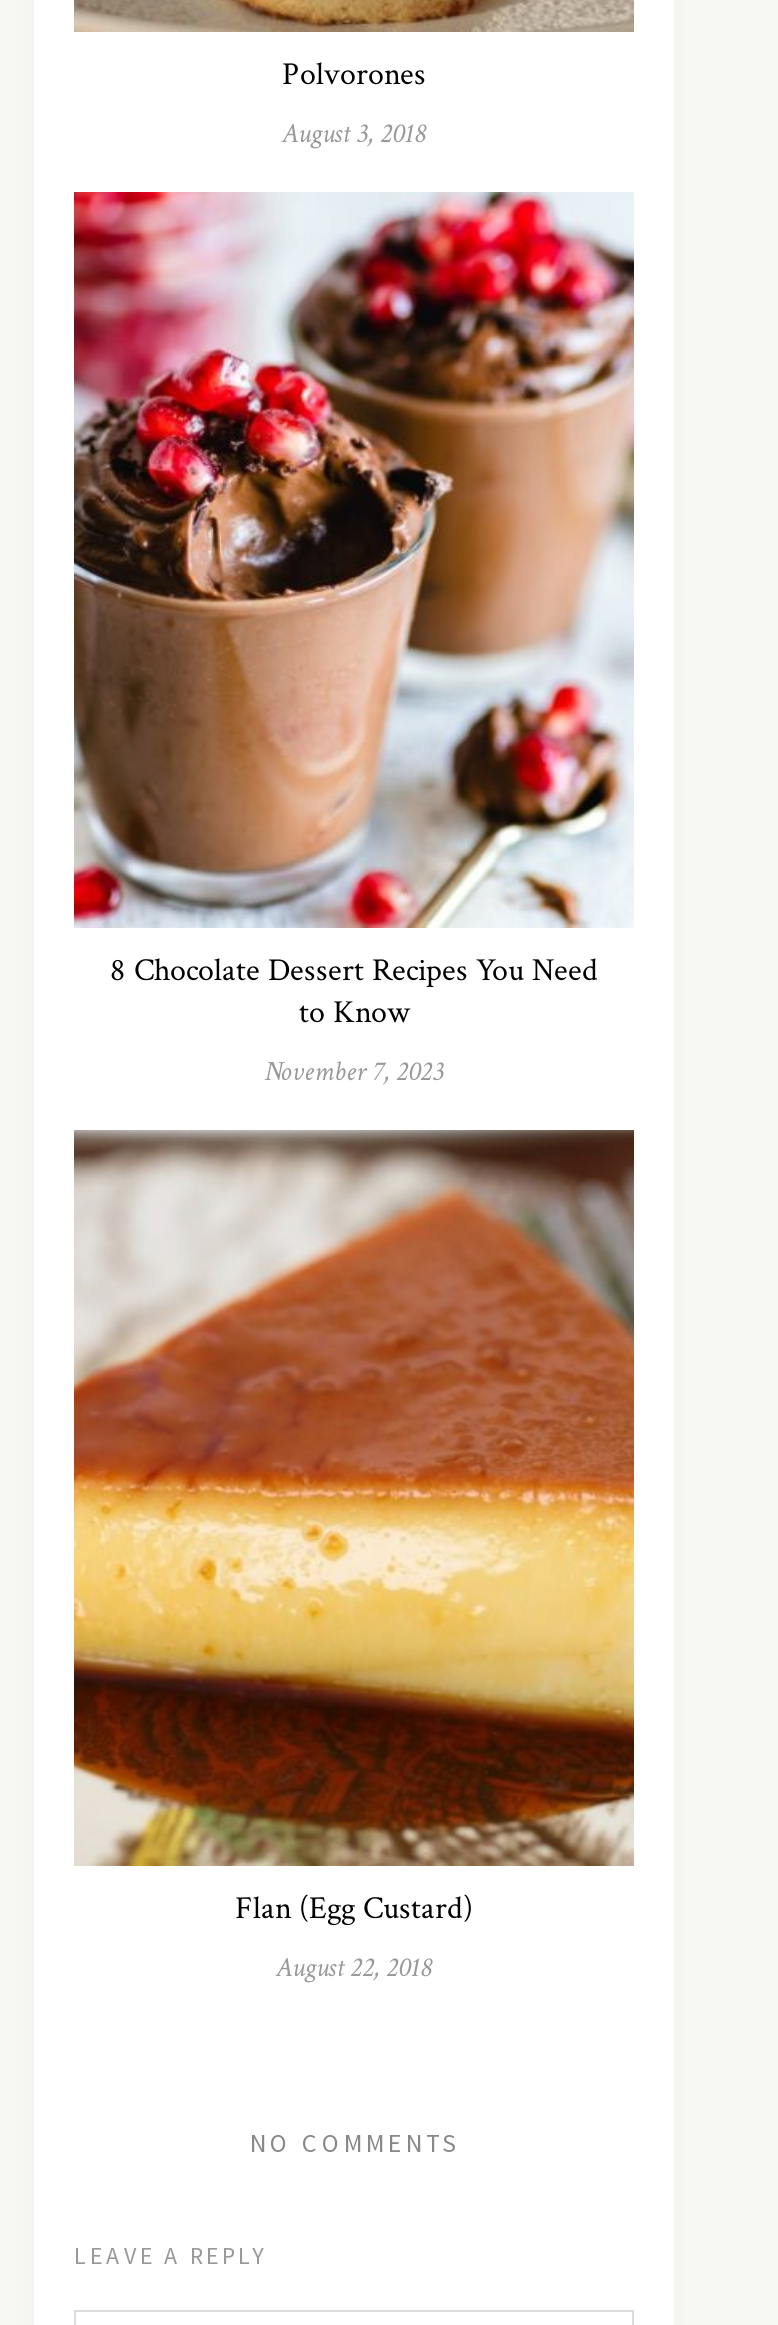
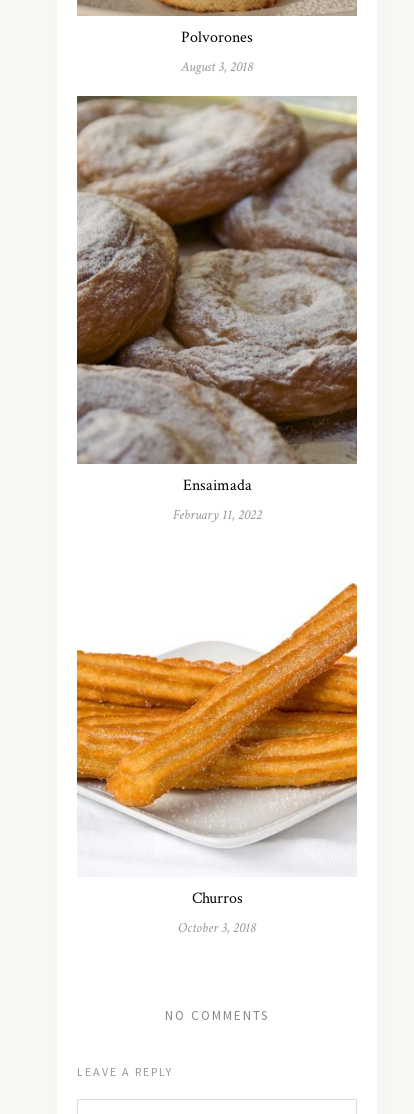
- [image]
- 8 Chocolate Dessert Recipes You Need
- to Know
+ [image]
+ Ensaimada

- November 7, 2023
+ February 11, 2022

- [image]
- Flan (Egg Custard)
+ [image]
+ Churros

- August 22, 2018
+ October 3, 2018
